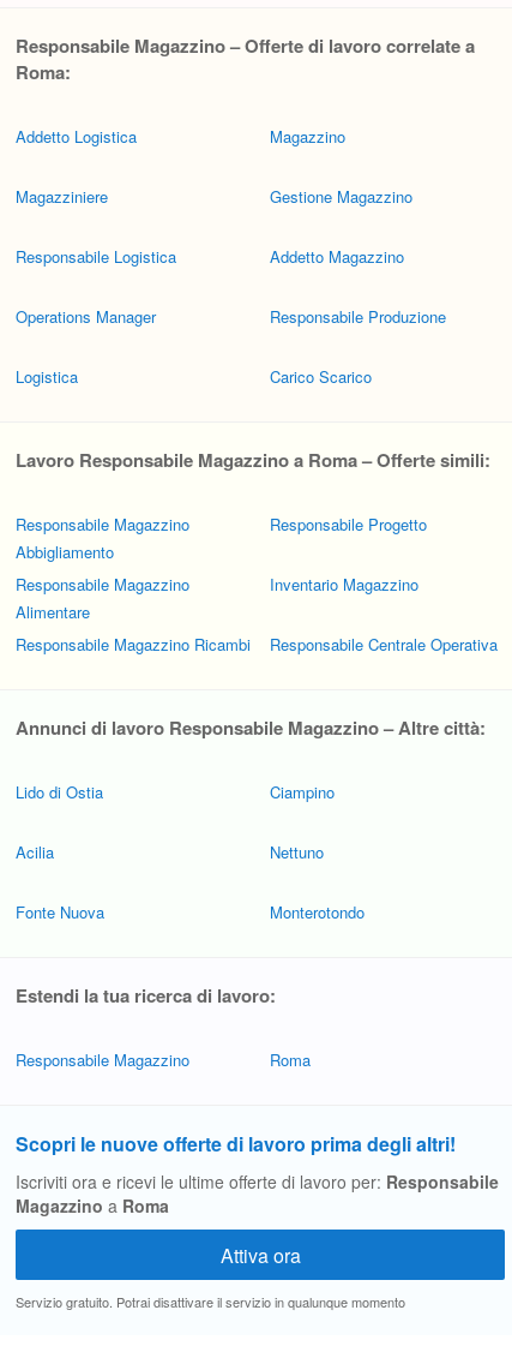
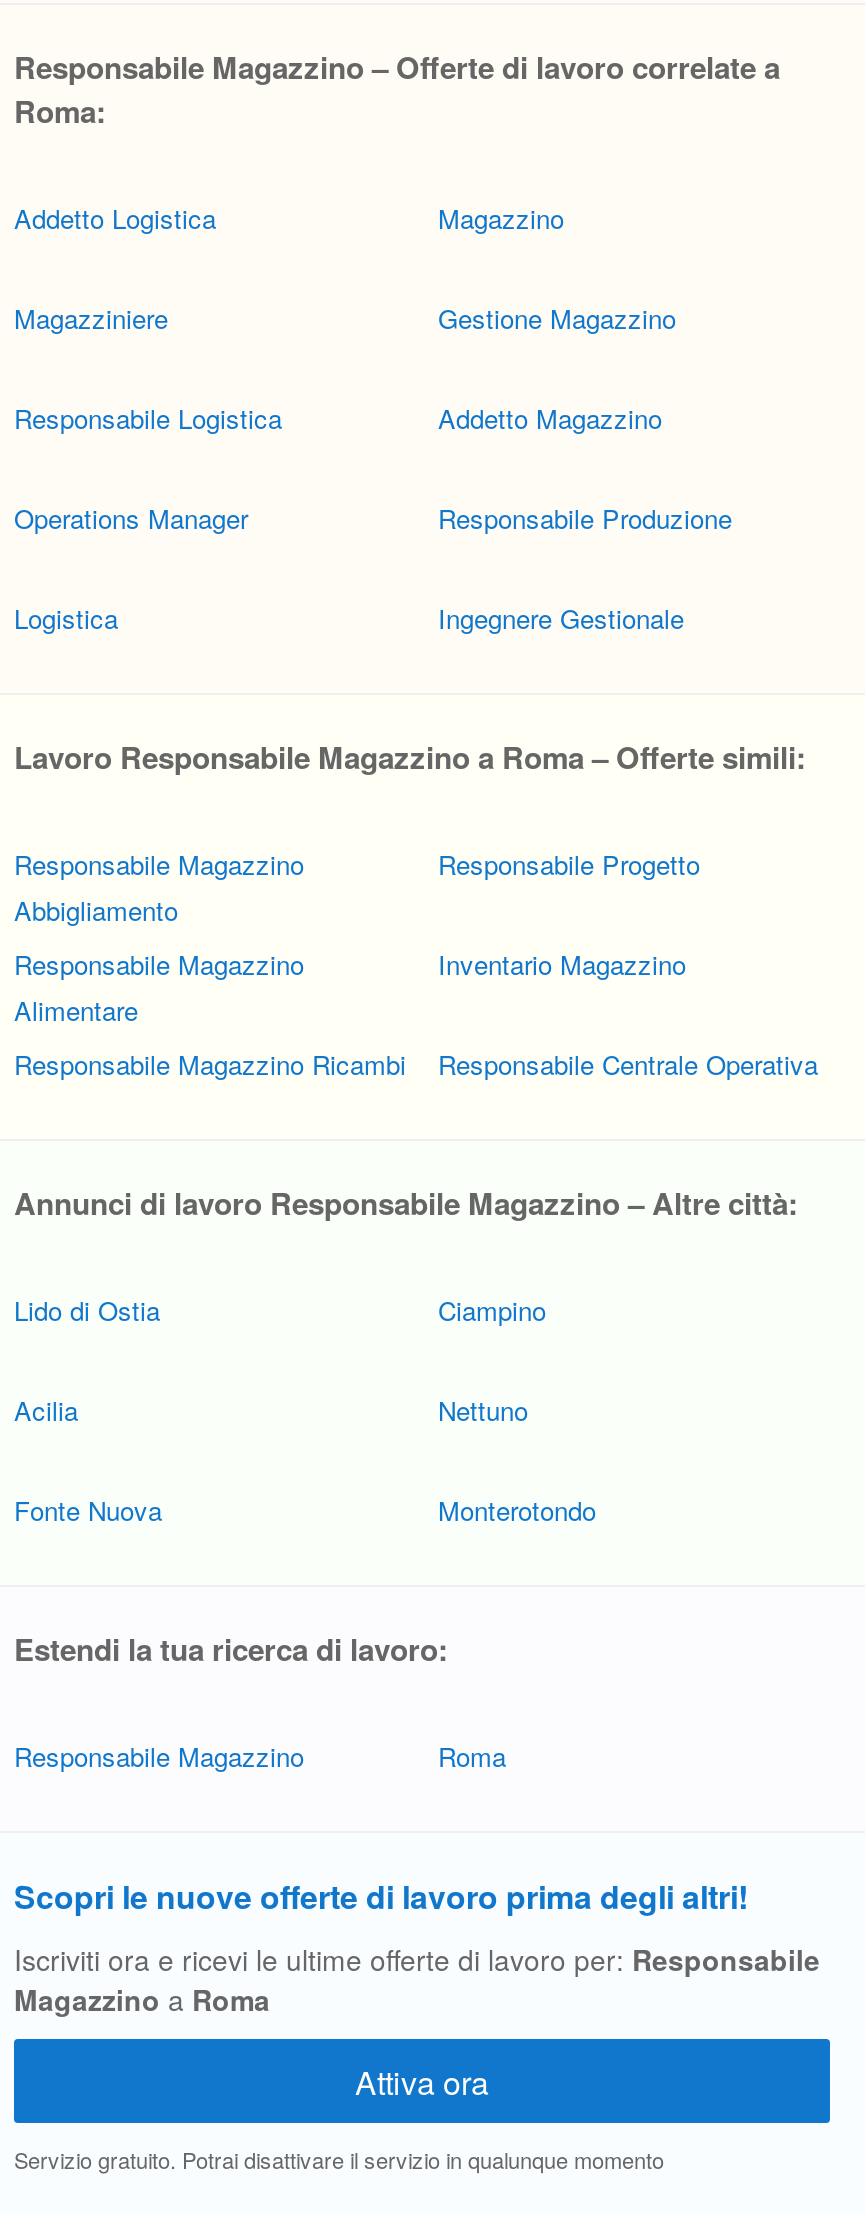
- Carico Scarico
+ Ingegnere Gestionale
